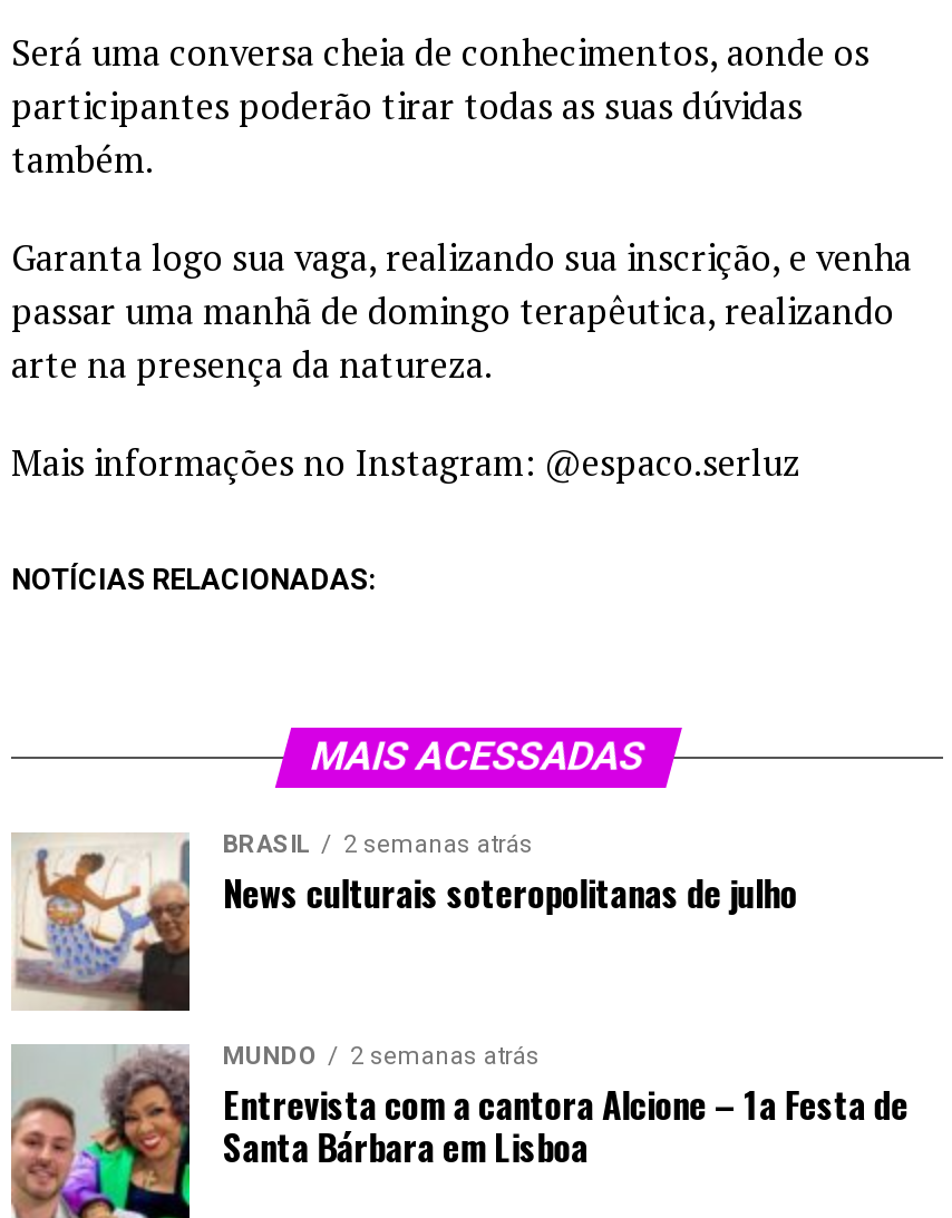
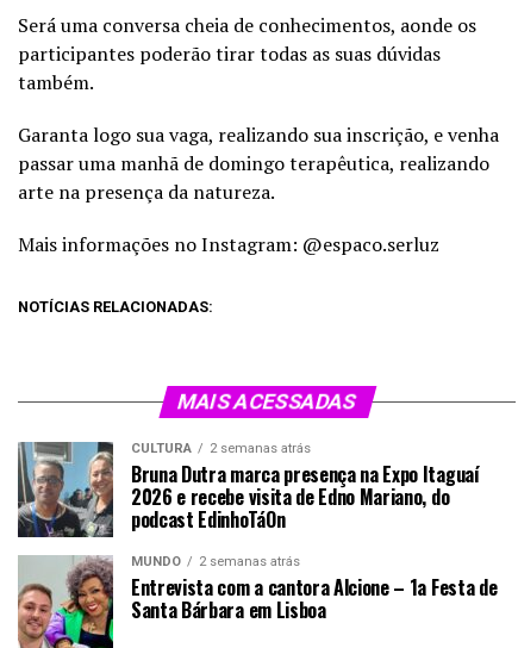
- [image]
- BRASIL
+ [image]
+ CULTURA

- News culturais soteropolitanas de julho
+ Bruna Dutra marca presença na Expo Itaguaí
+ 2026 e recebe visita de Edno Mariano, do
+ podcast EdinhoTáOn
